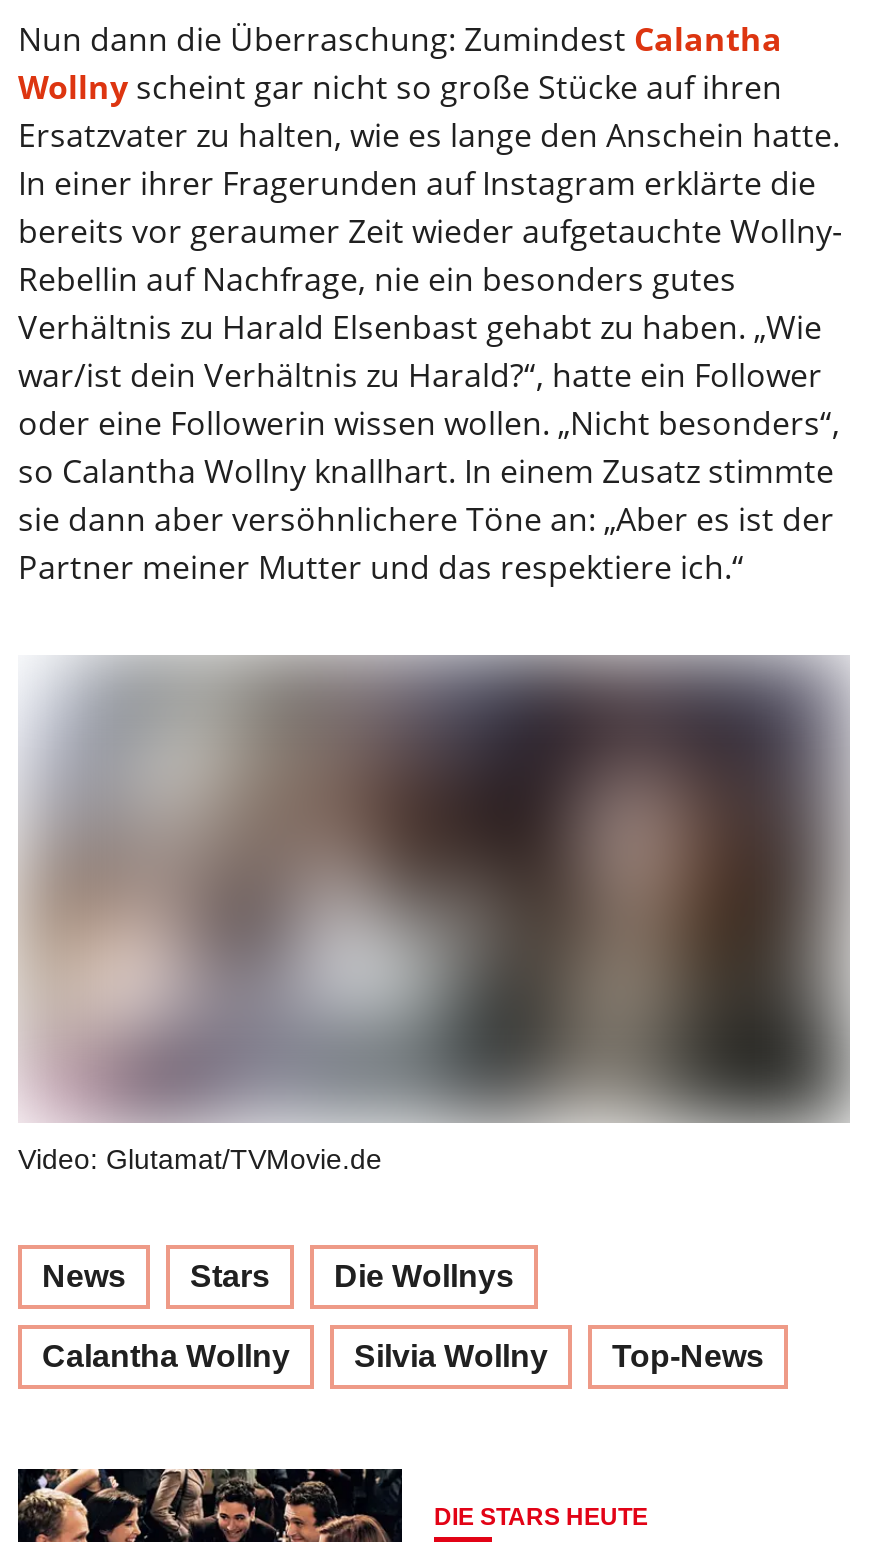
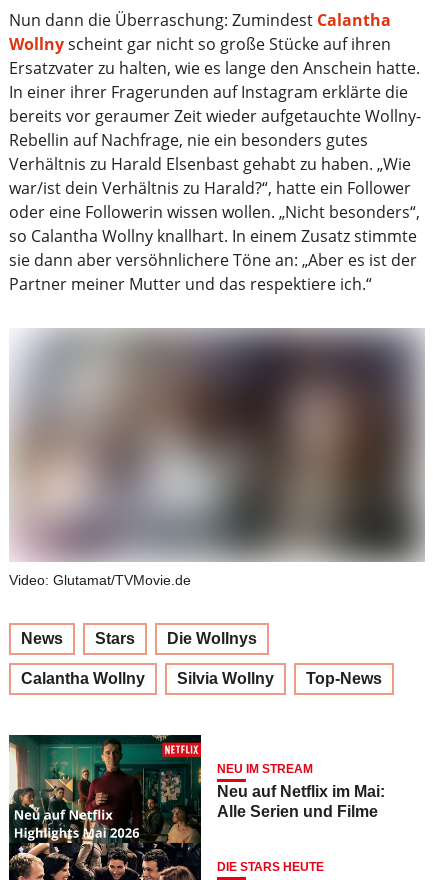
+ [image]
+ NEU IM STREAM
+ Neu auf Netflix im Mai:
+ Alle Serien und Filme
